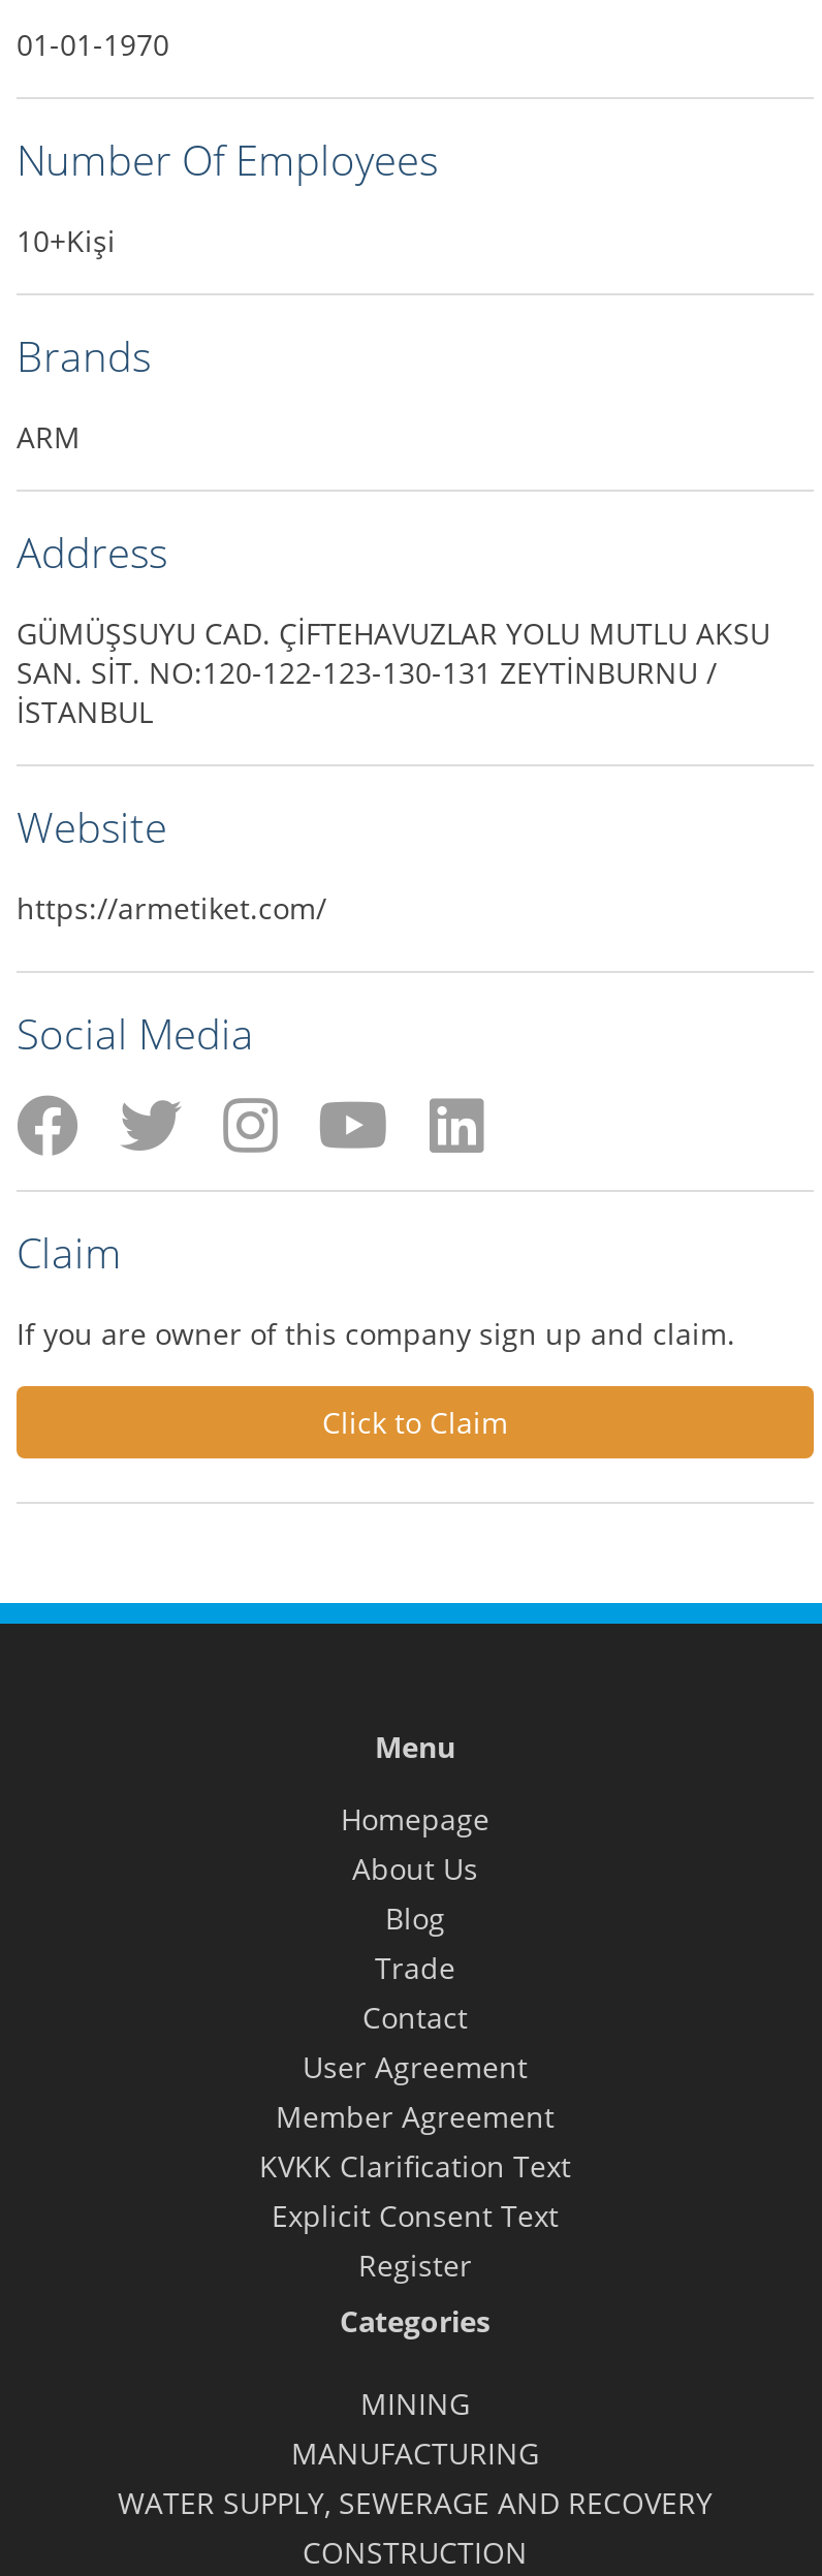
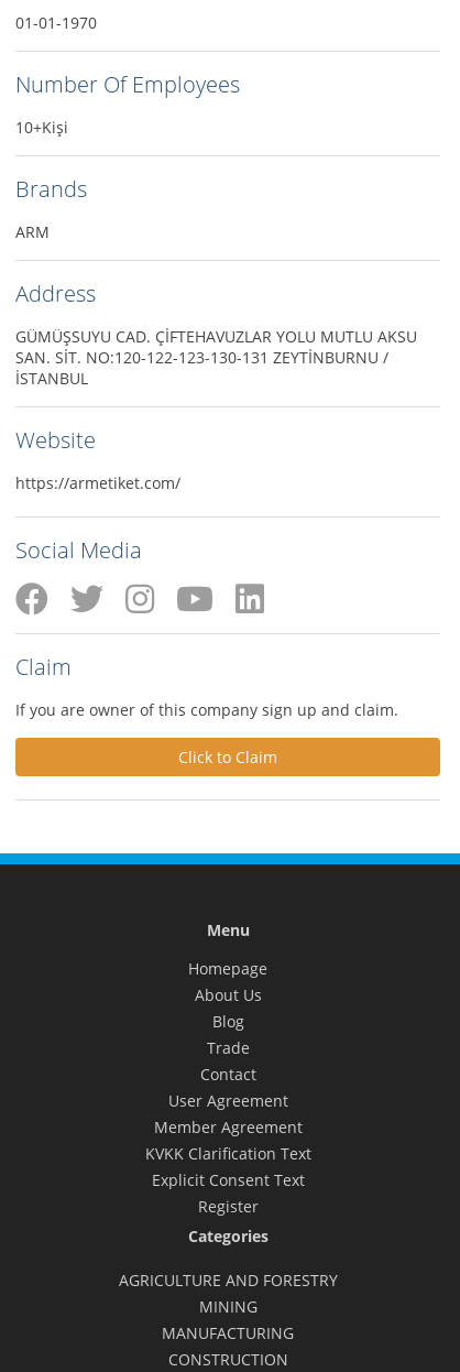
+ AGRICULTURE AND FORESTRY

moved down: MINING | MANUFACTURING

- WATER SUPPLY, SEWERAGE AND RECOVERY
